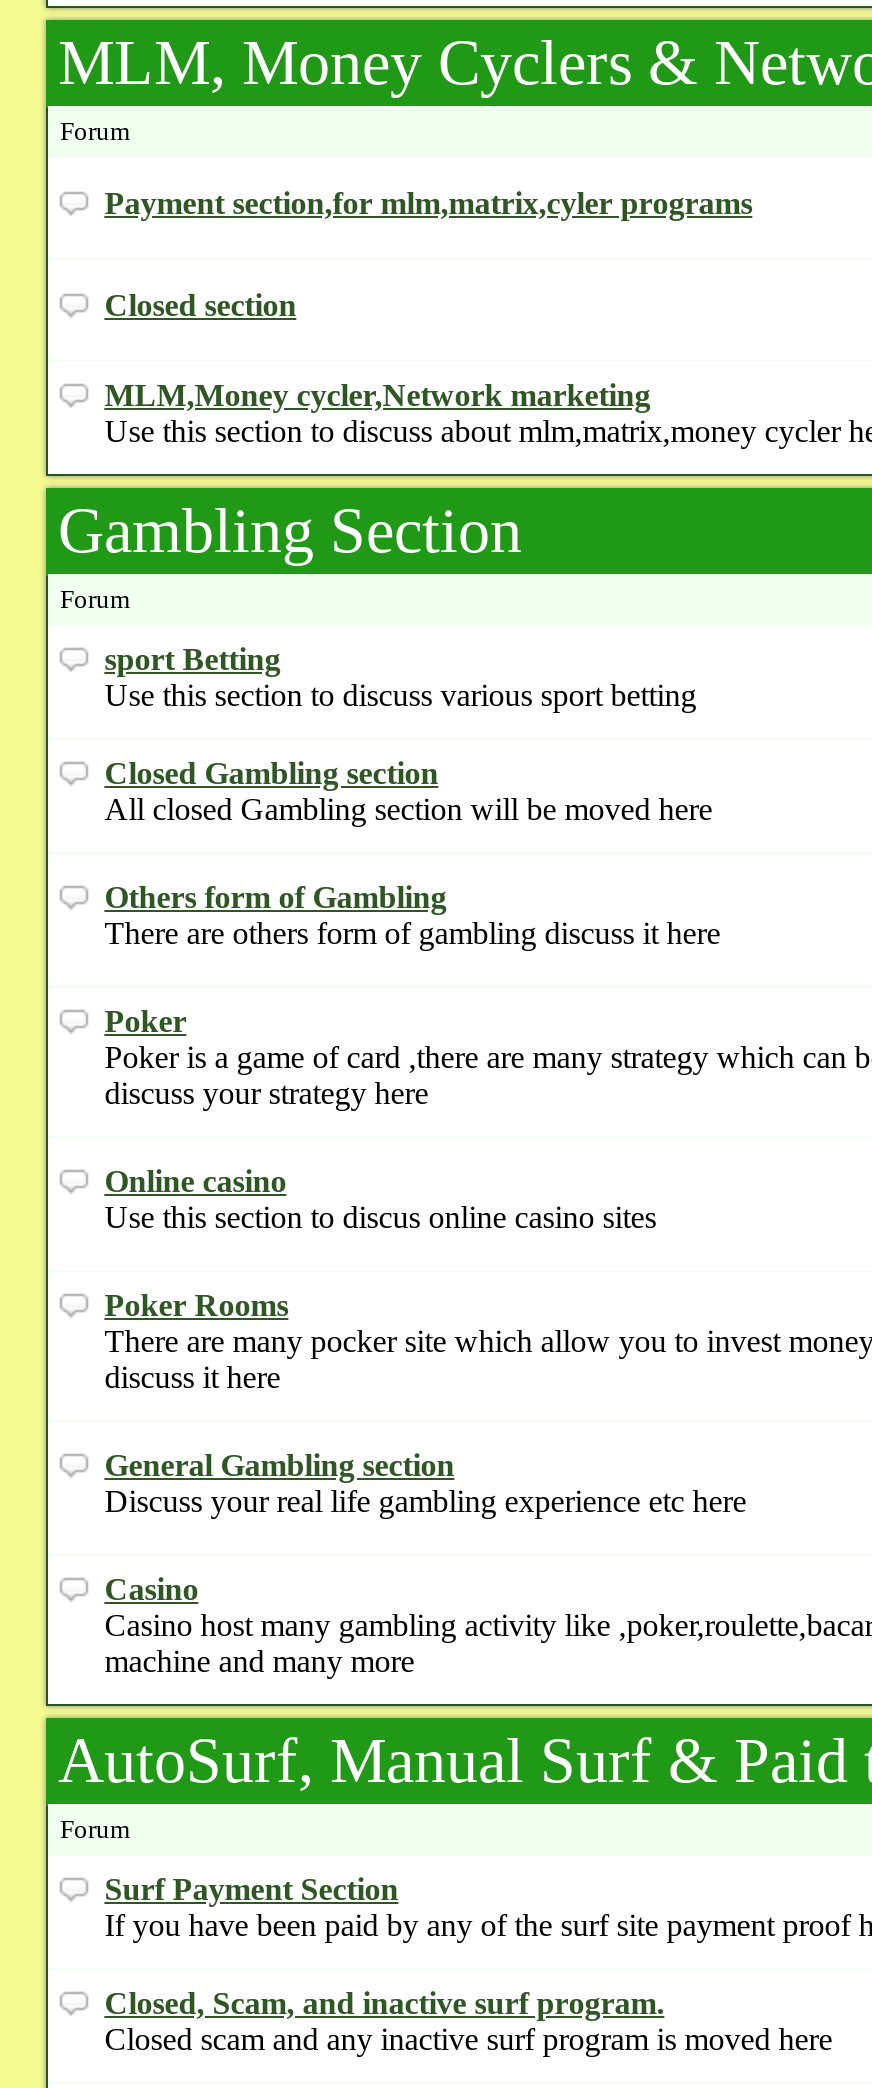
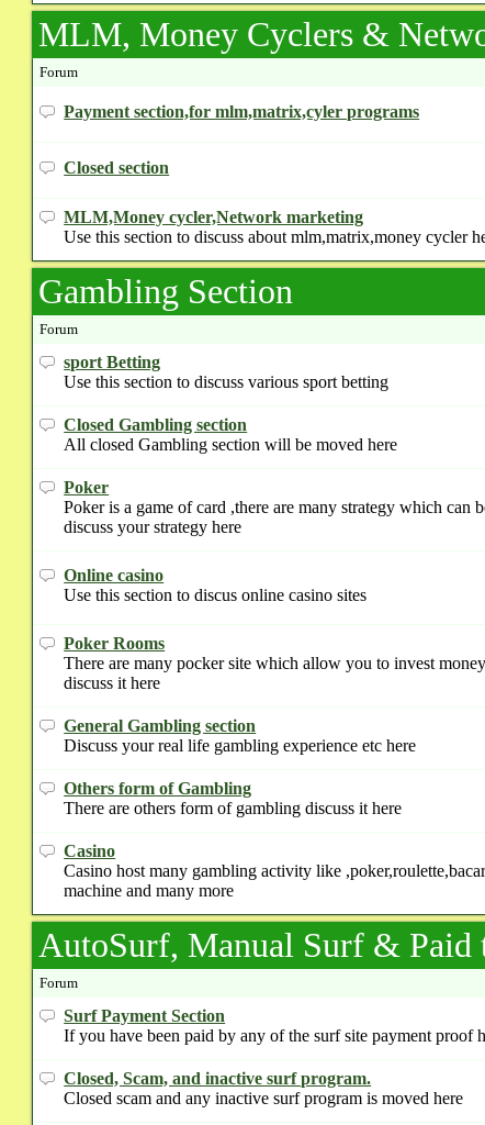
moved down: Others form of Gambling | There are others form of gambling discuss it here

moved up: Poker | discuss your strategy here | Online casino | Use this section to discus online casino sites | Poker Rooms | discuss it here

moved up: General Gambling section | Discuss your real life gambling experience etc here
